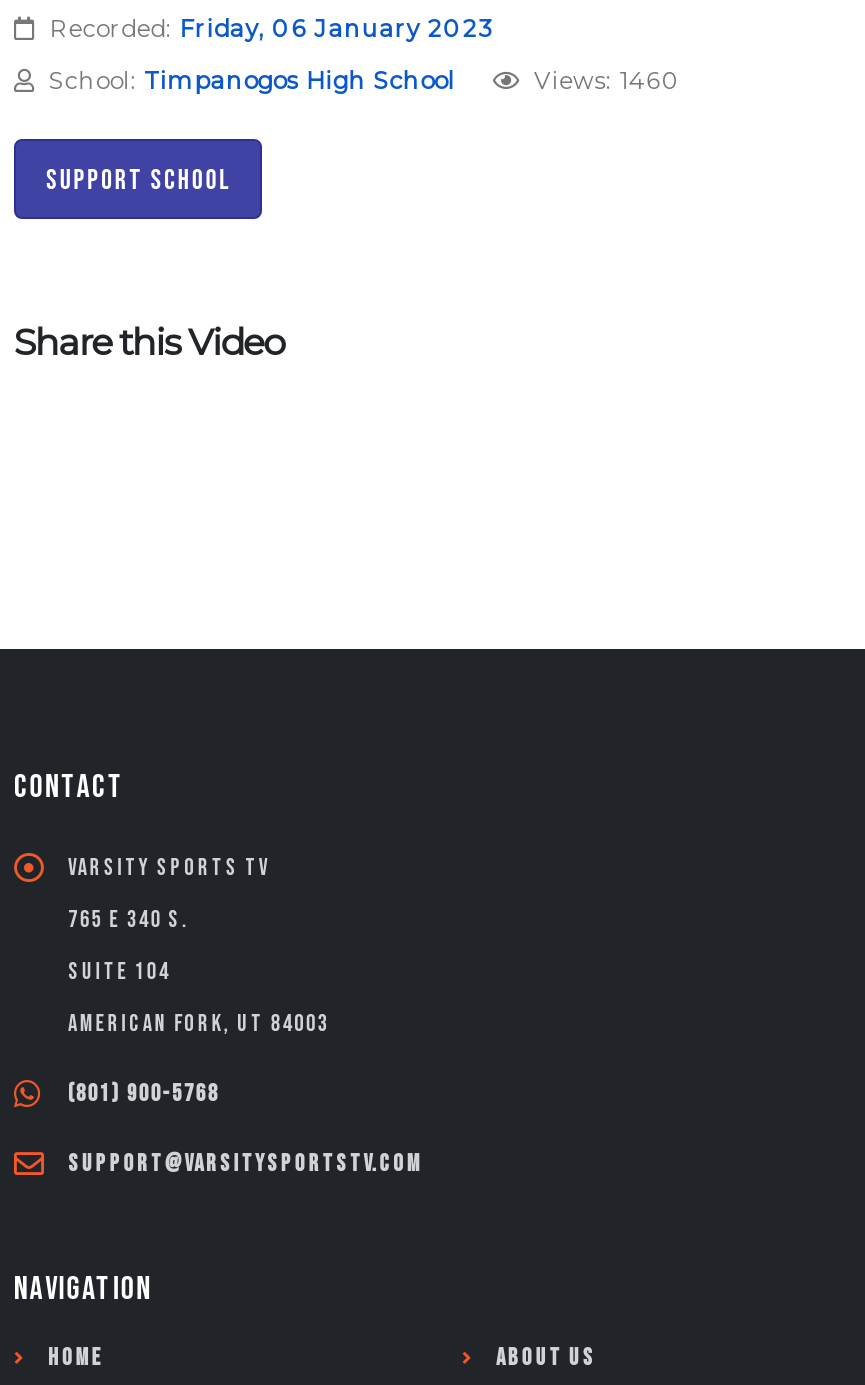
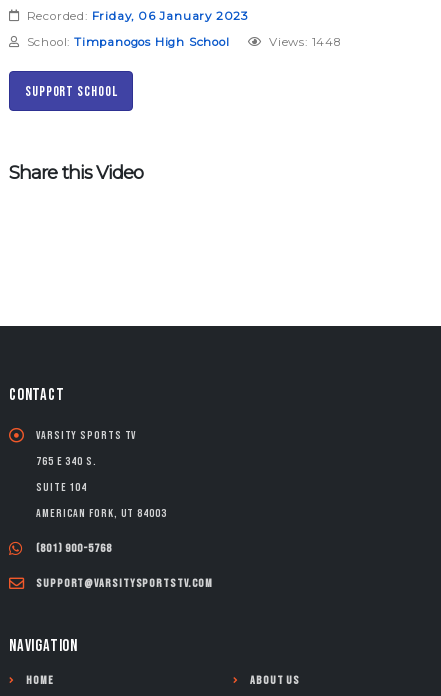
- Views: 1460
+ Views: 1448
